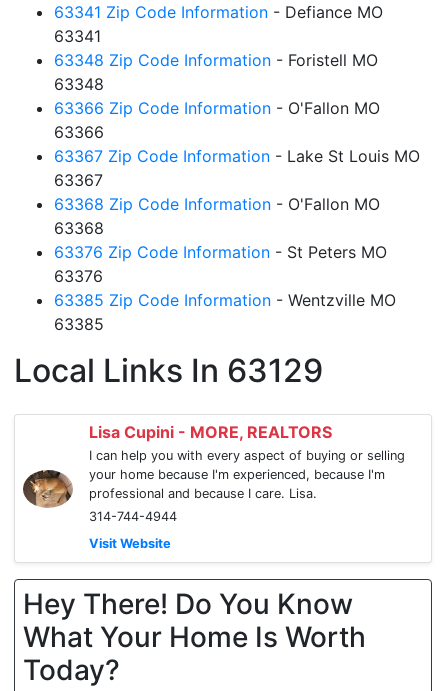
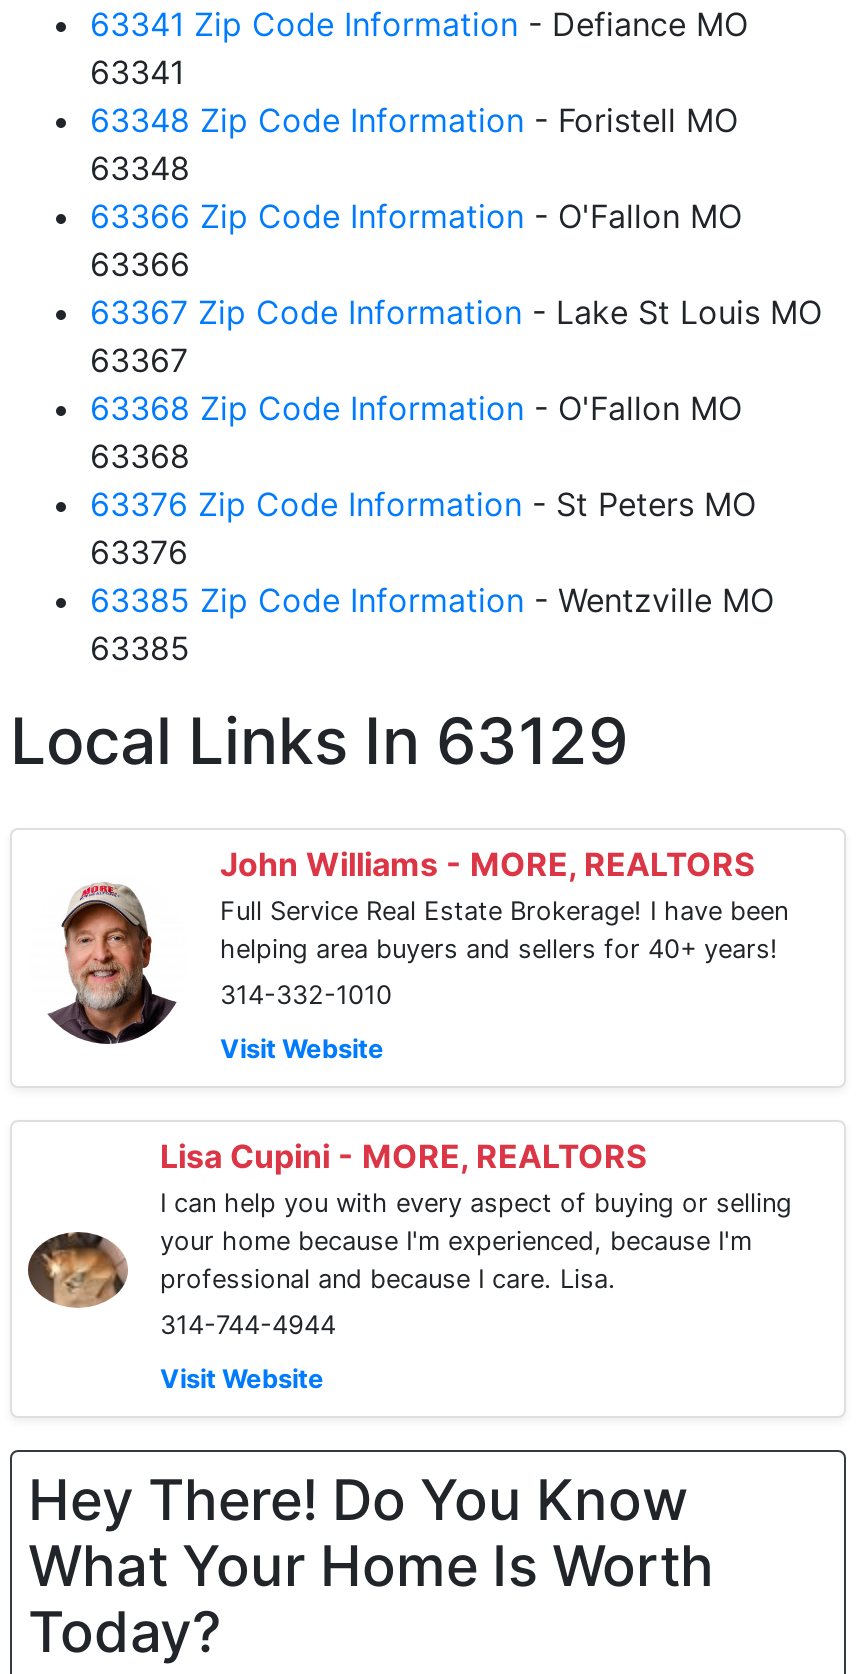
+ [image]
+ John Williams - MORE, REALTORS
+ Full Service Real Estate Brokerage! I have been
+ helping area buyers and sellers for 40+ years!
+ 314-332-1010
+ Visit Website
